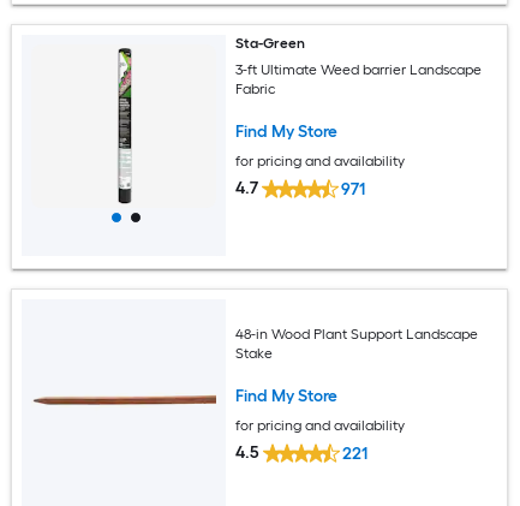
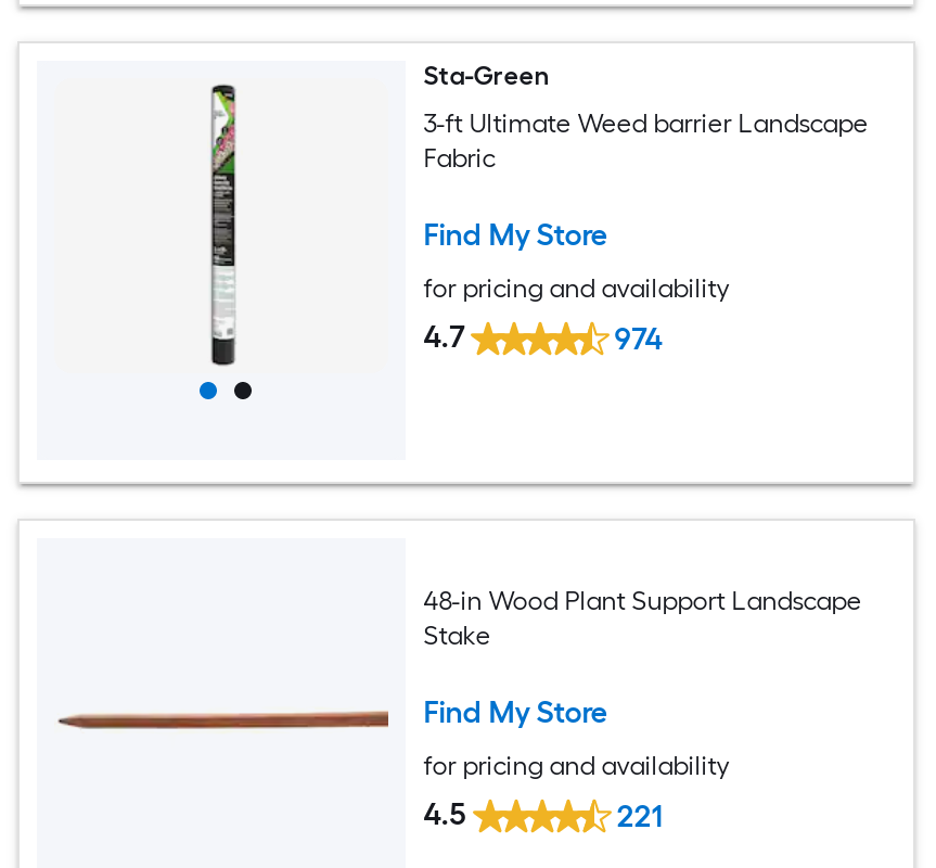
- 971
+ 974
